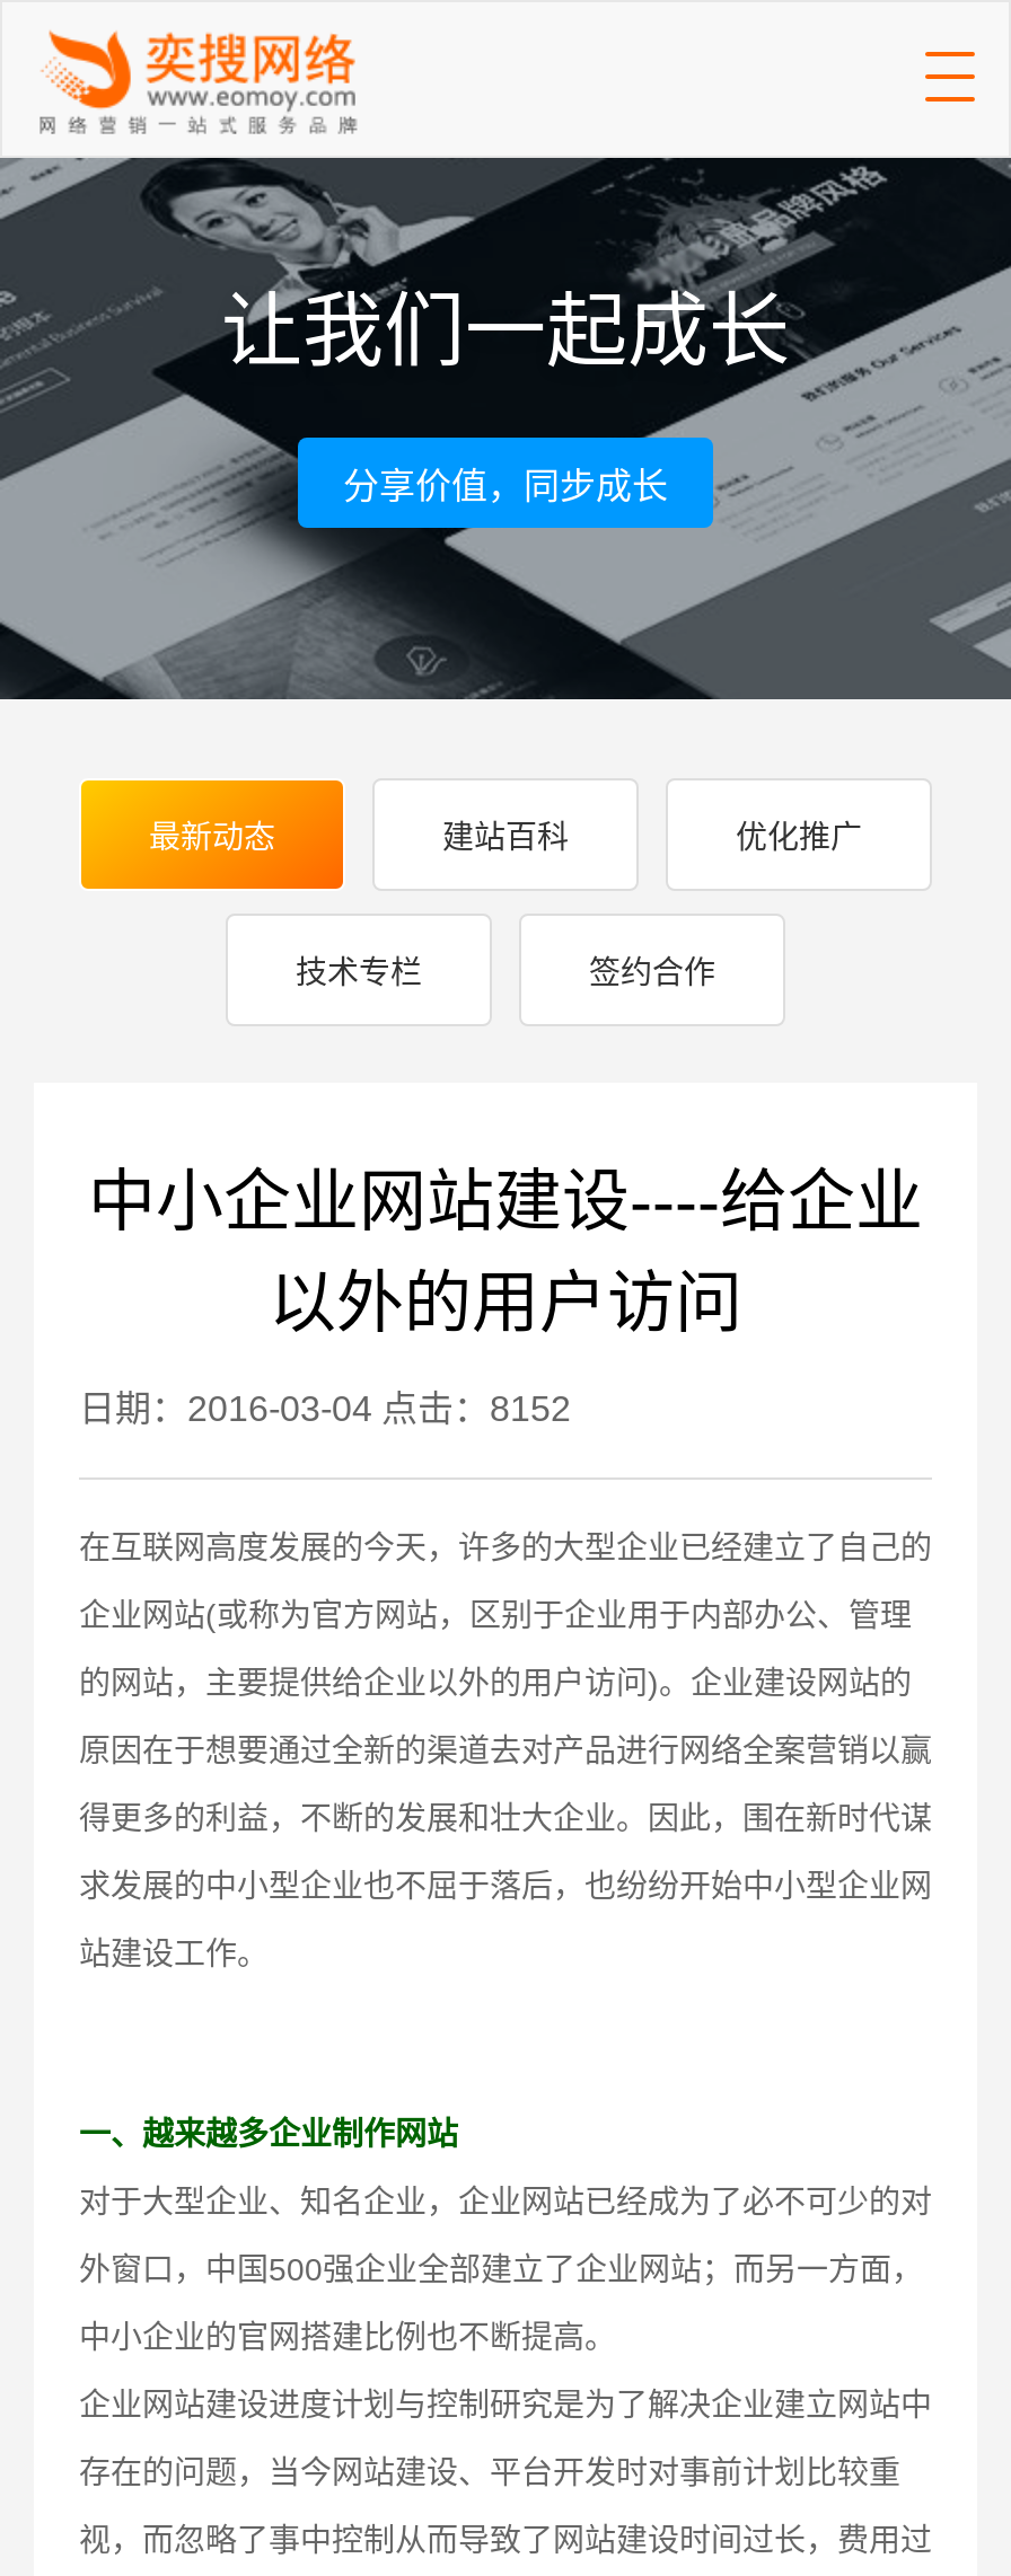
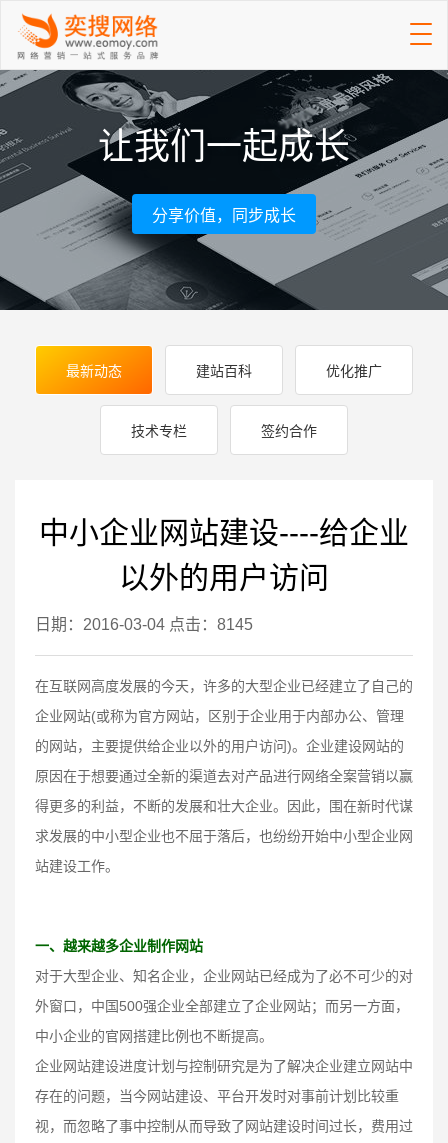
- 日期：2016-03-04 点击：8152
+ 日期：2016-03-04 点击：8145
